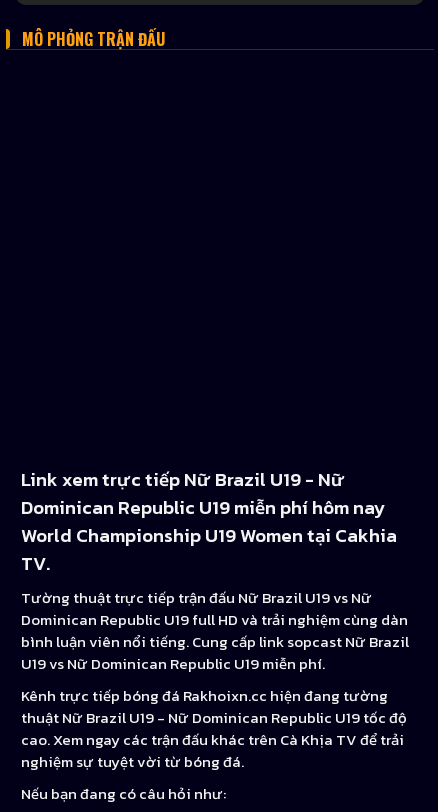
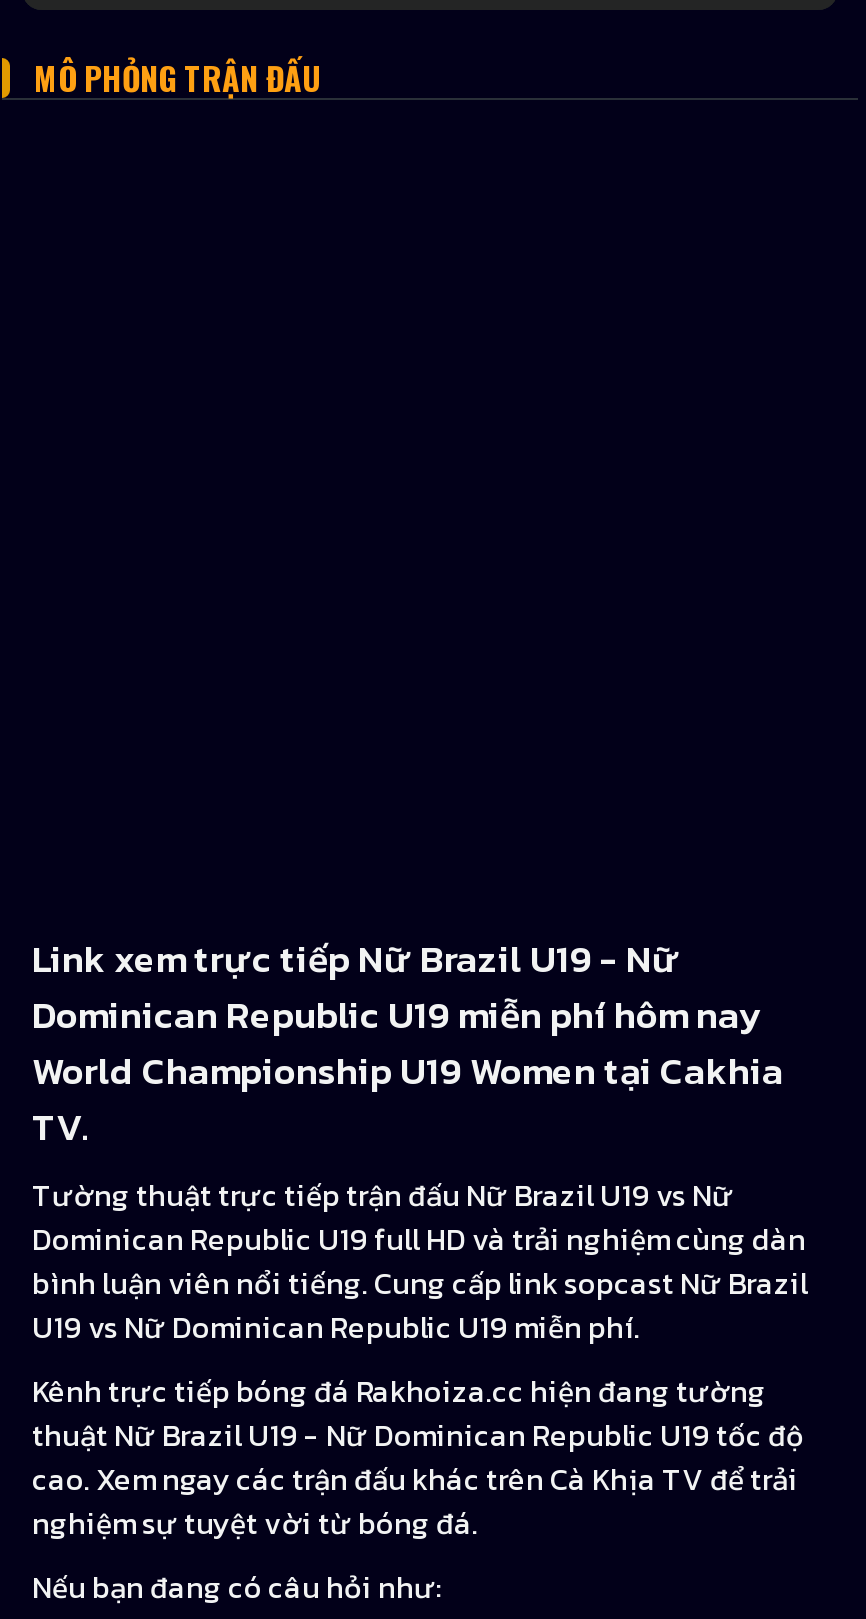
- Kênh trực tiếp bóng đá Rakhoixn.cc hiện đang tường
+ Kênh trực tiếp bóng đá Rakhoiza.cc hiện đang tường
